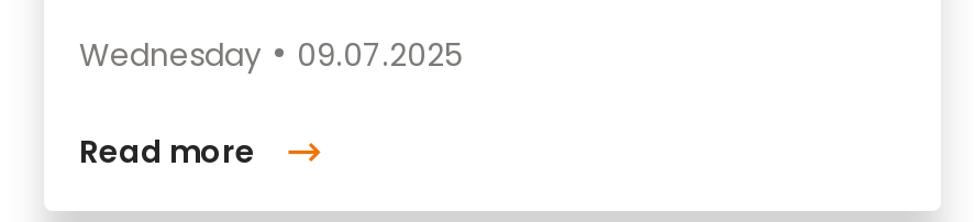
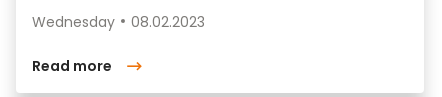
- Wednesday 09.07.2025
+ Wednesday 08.02.2023
